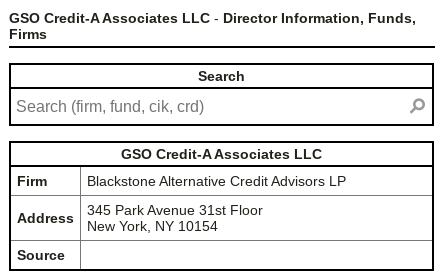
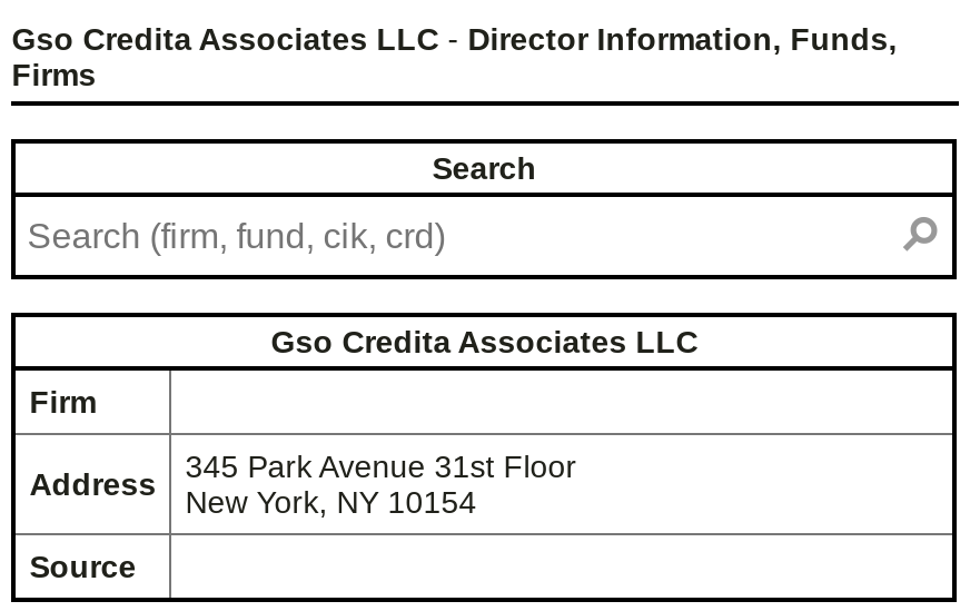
- GSO Credit-A Associates LLC - Director Information, Funds,
+ Gso Credita Associates LLC - Director Information, Funds,

- GSO Credit-A Associates LLC
+ Gso Credita Associates LLC

- Blackstone Alternative Credit Advisors LP
